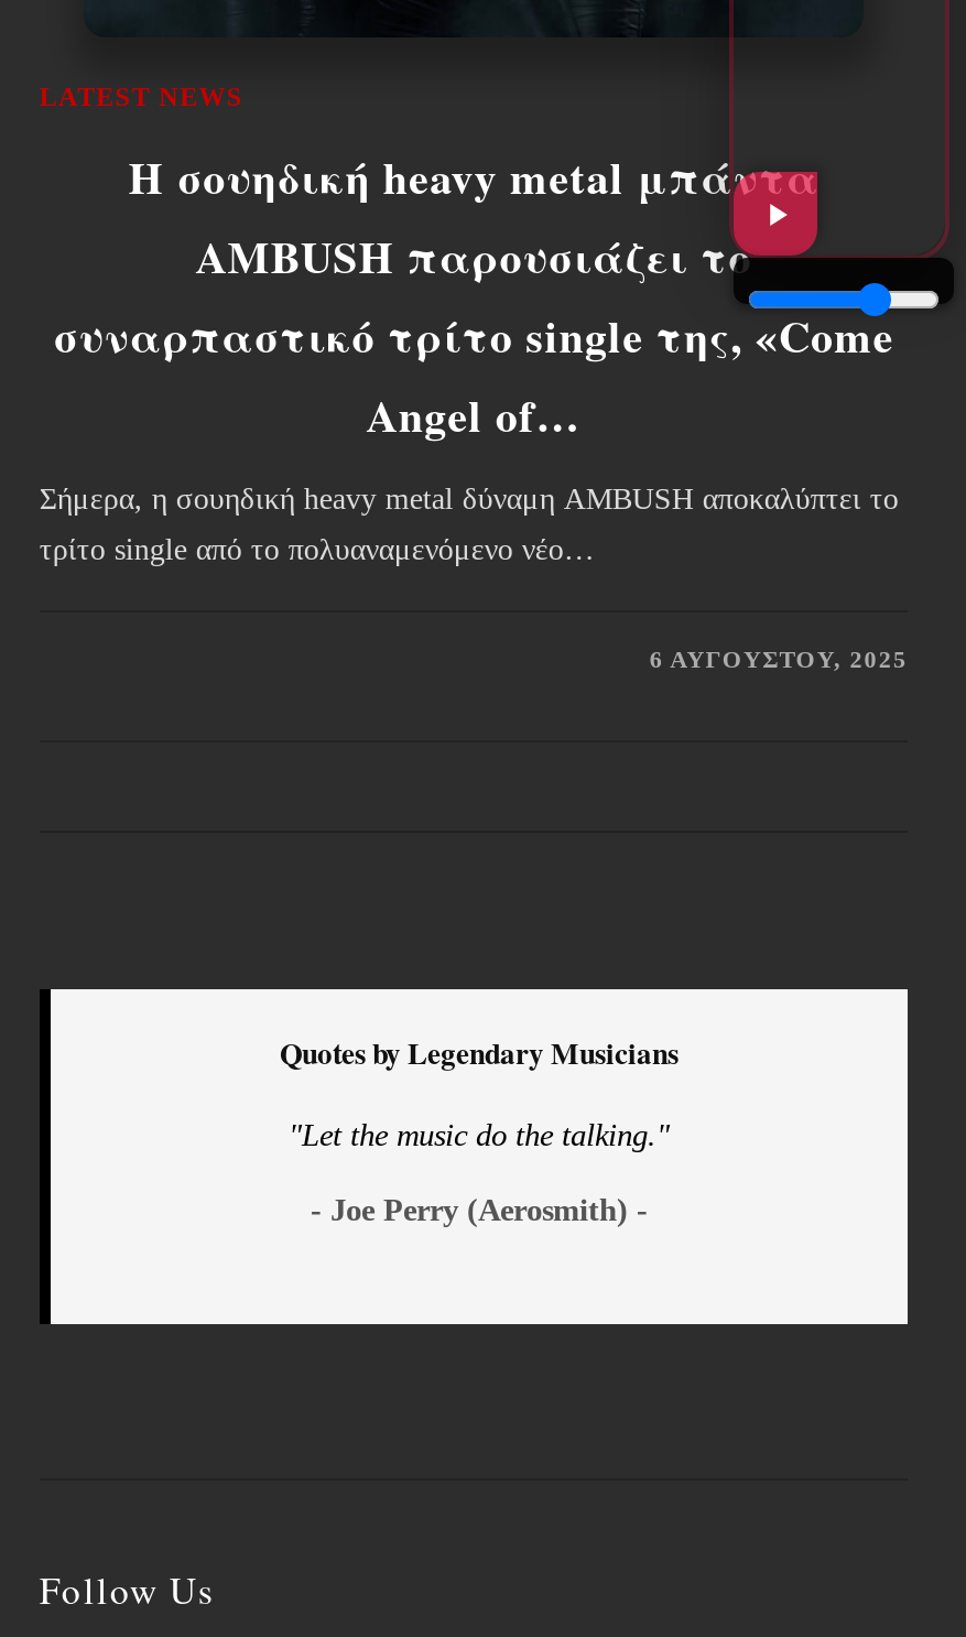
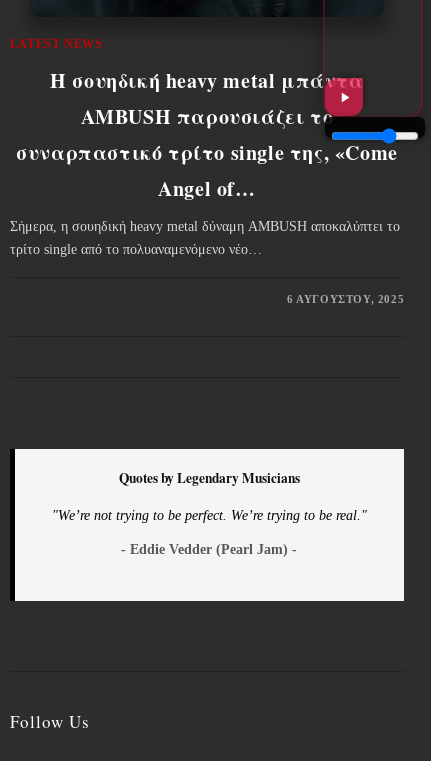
- "Let the music do the talking."
+ "We’re not trying to be perfect. We’re trying to be real."

- - Joe Perry (Aerosmith) -
+ - Eddie Vedder (Pearl Jam) -
